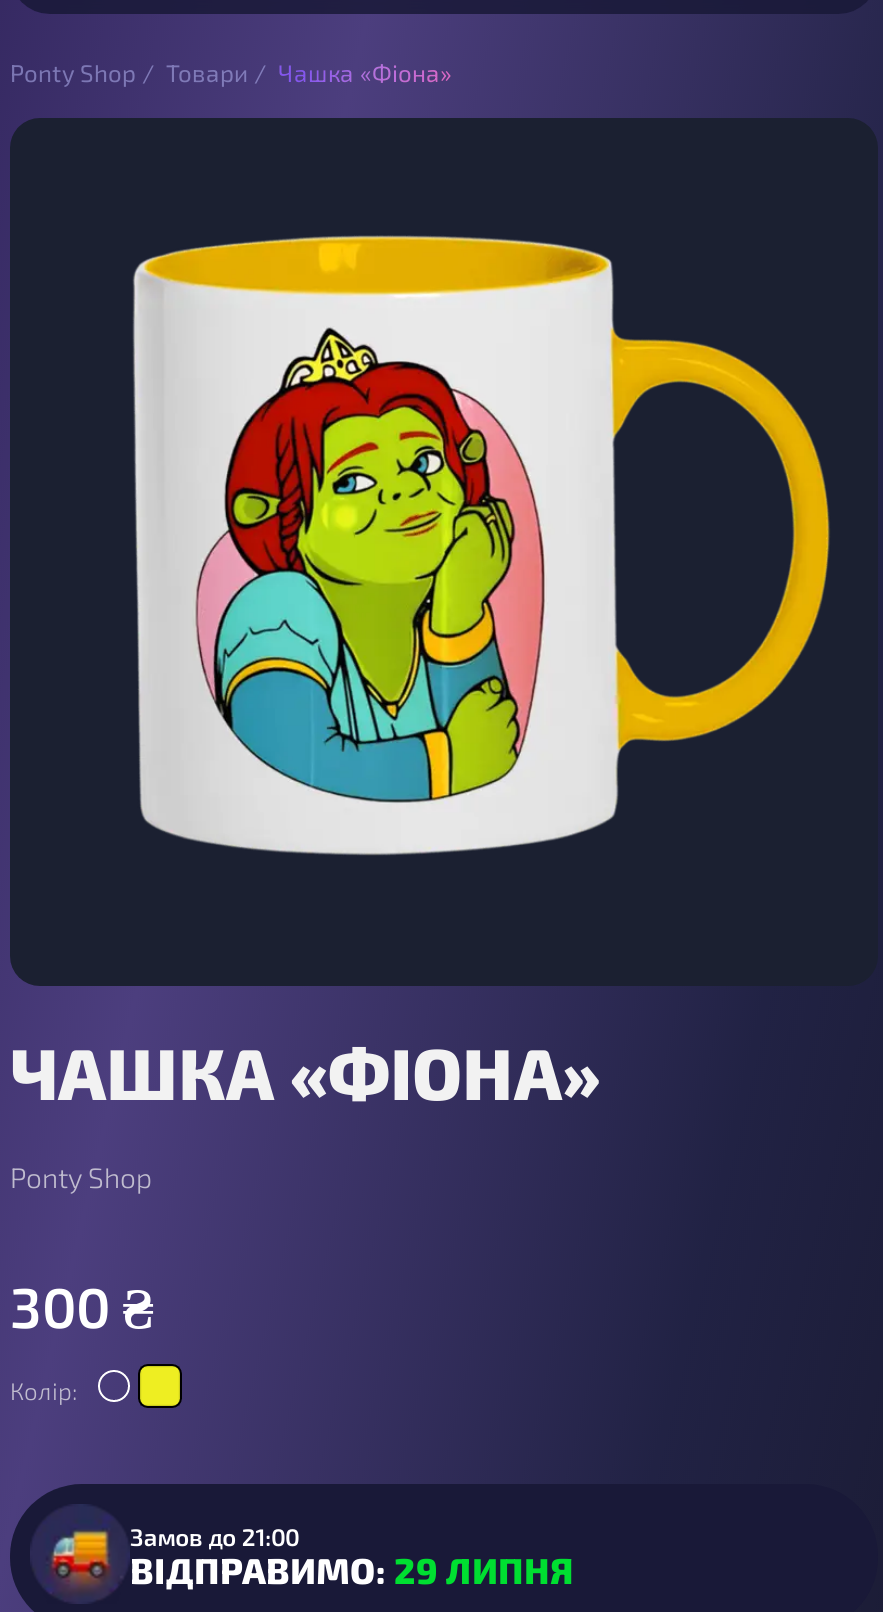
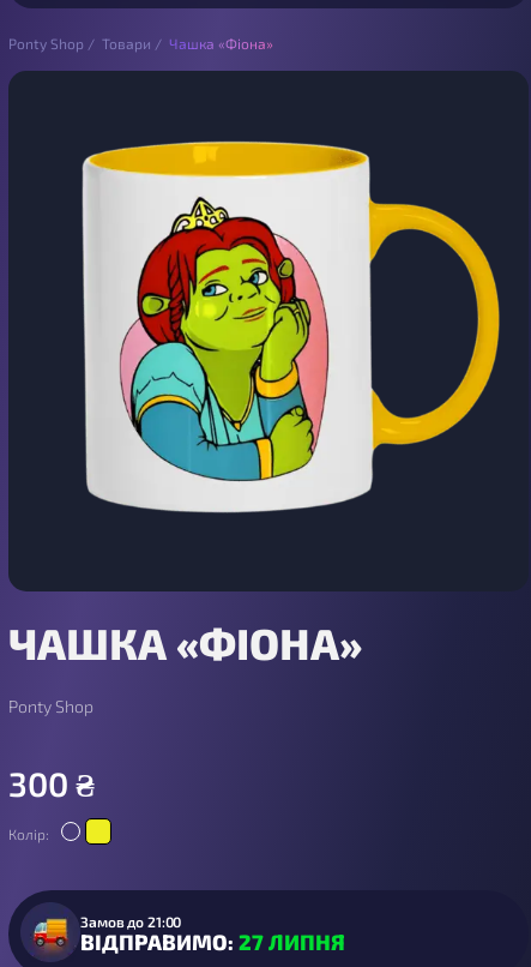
- ВІДПРАВИМО: 29 ЛИПНЯ
+ ВІДПРАВИМО: 27 ЛИПНЯ
